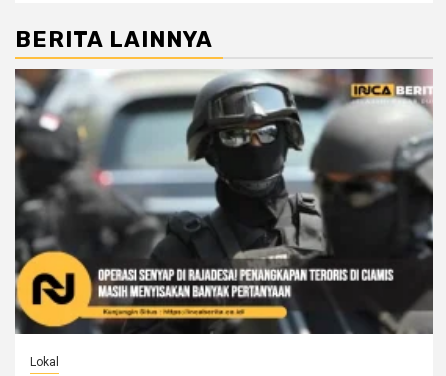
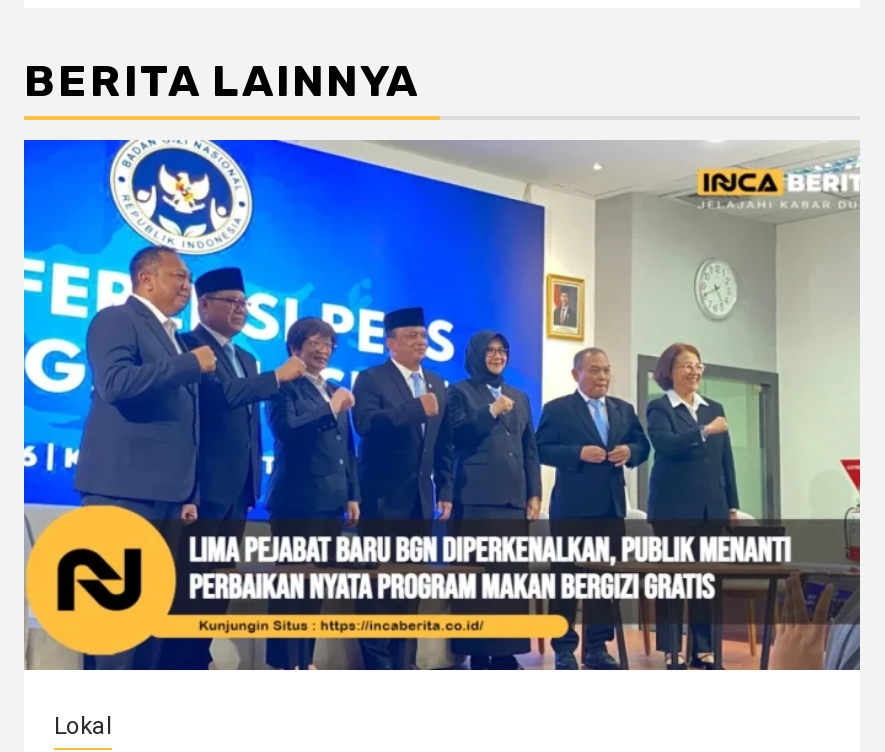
- [image]
+ [image]
